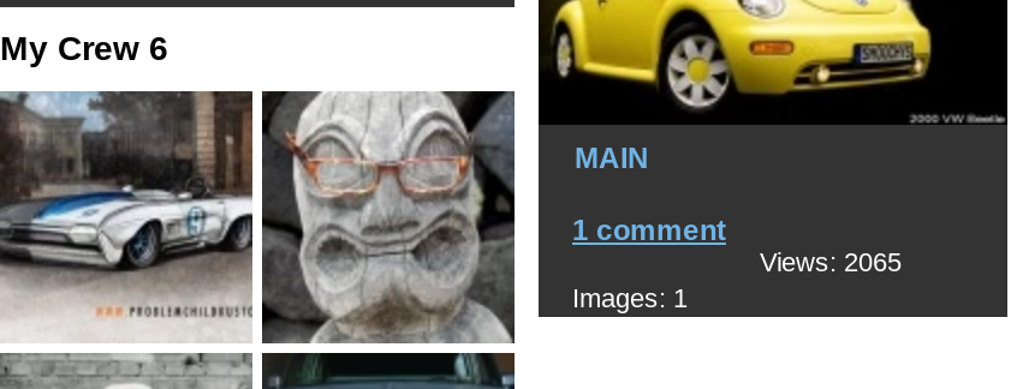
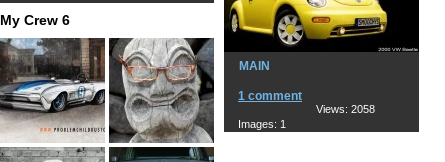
- Views: 2065
+ Views: 2058
